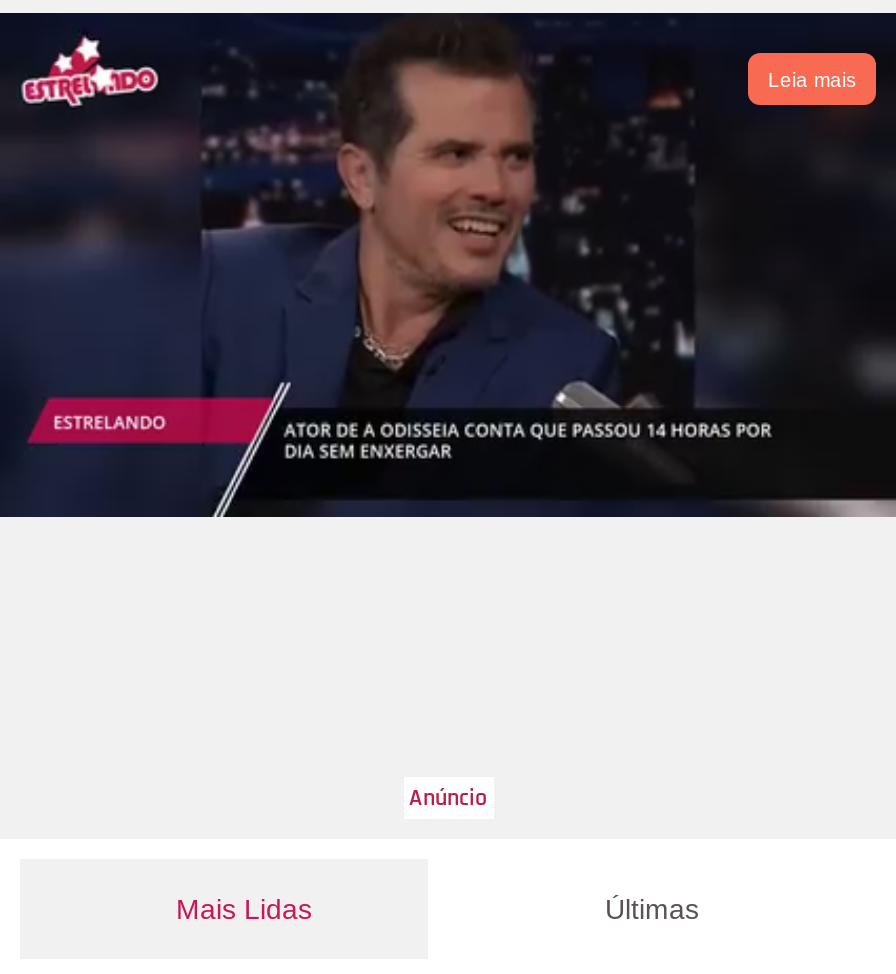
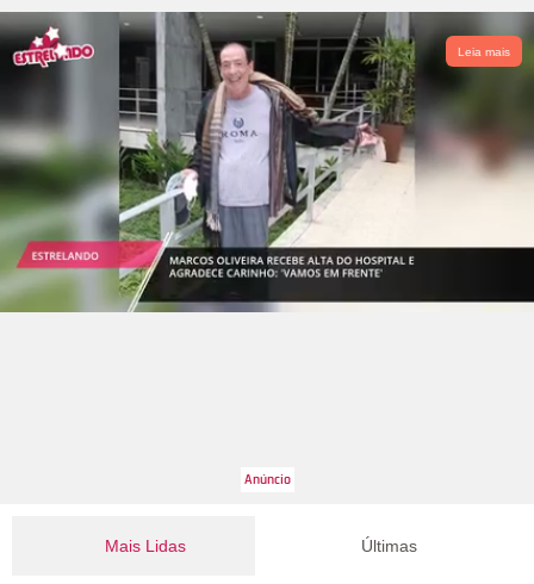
- [image]
+ [image]
